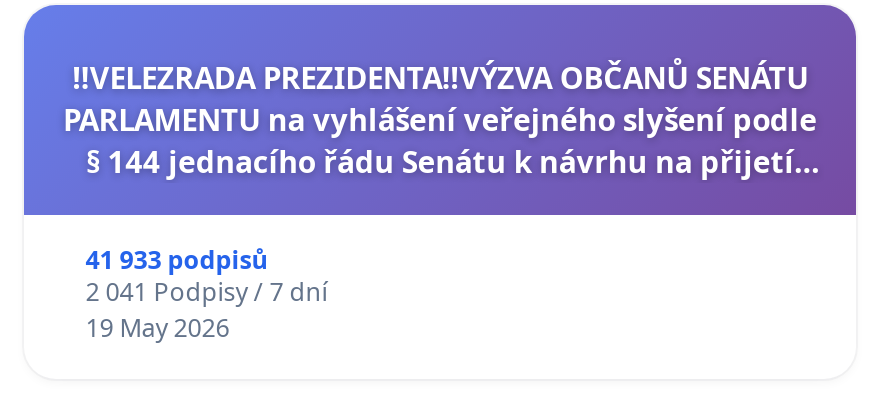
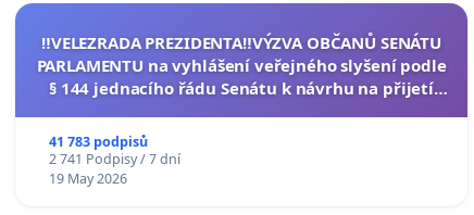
- 41 933 podpisů
+ 41 783 podpisů

- 2 041 Podpisy / 7 dní
+ 2 741 Podpisy / 7 dní
